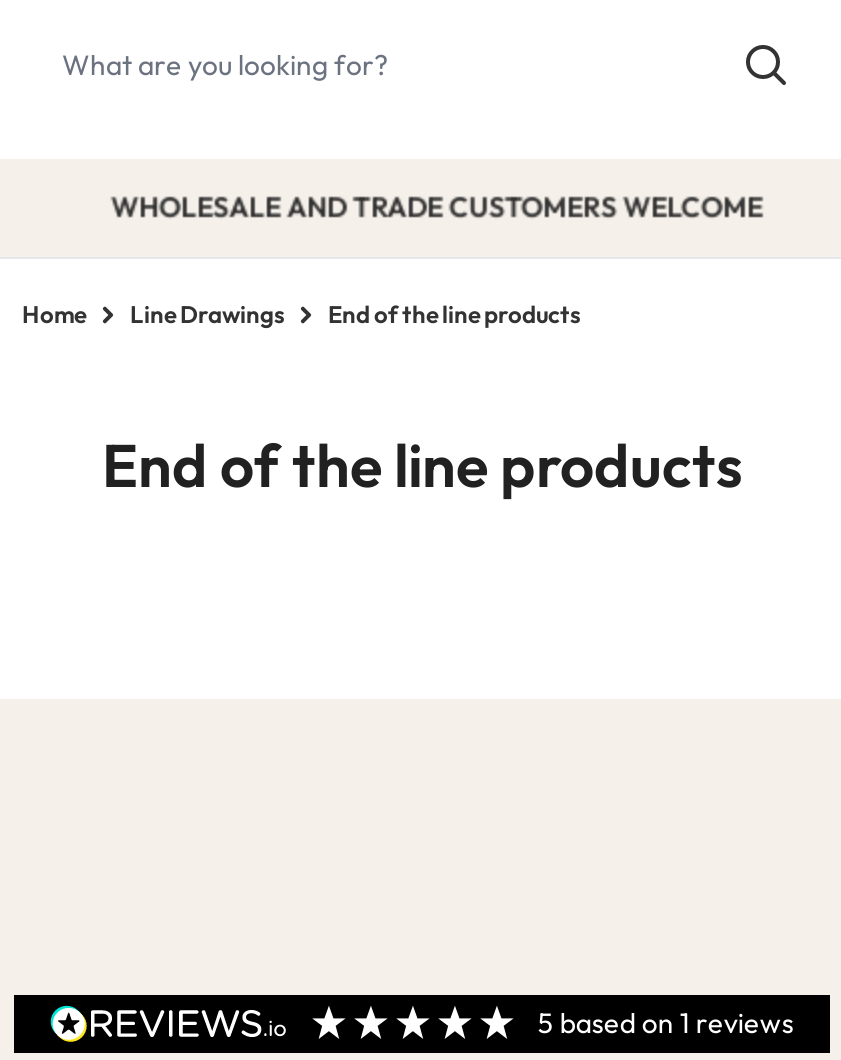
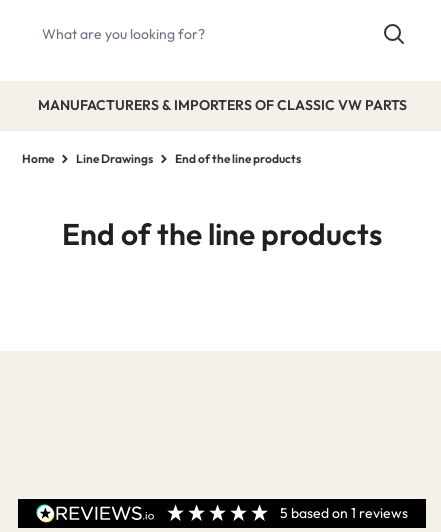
- WHOLESALE AND TRADE CUSTOMERS WELCOME
+ MANUFACTURERS & IMPORTERS OF CLASSIC VW PARTS
